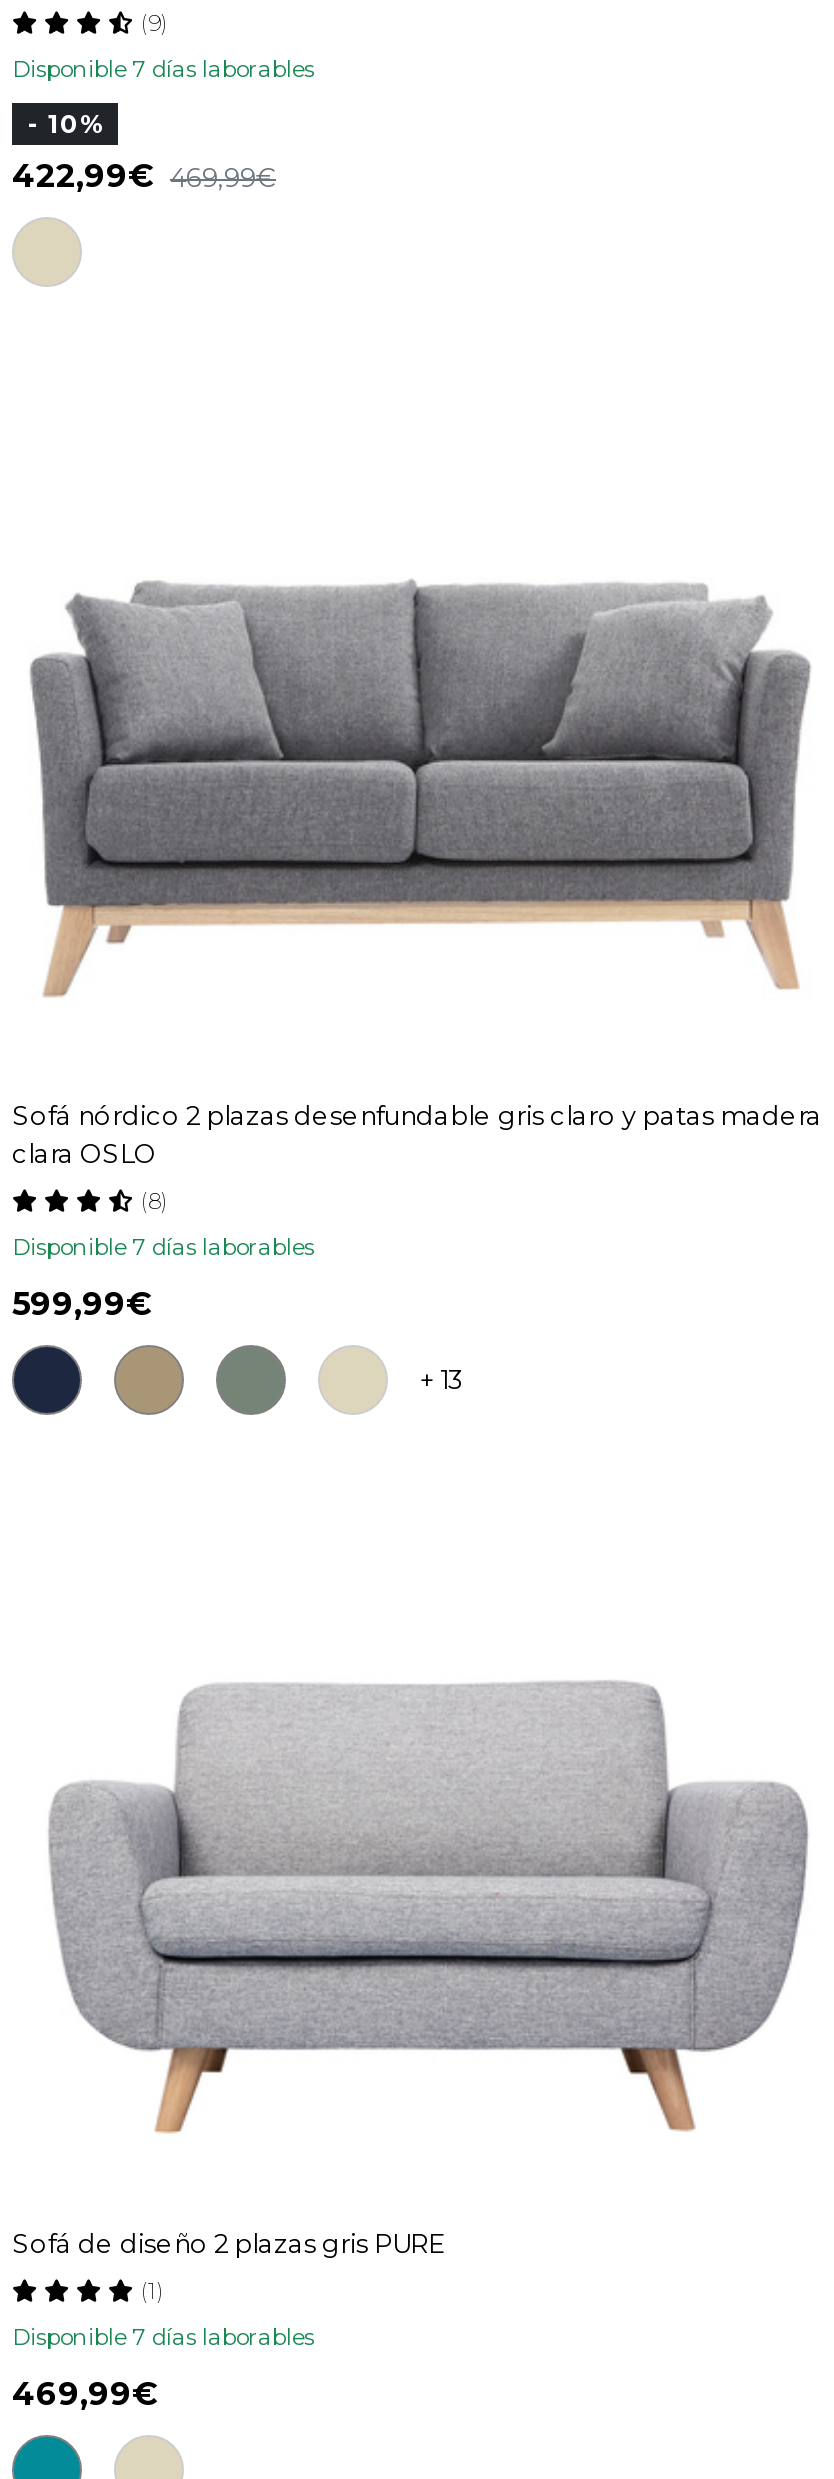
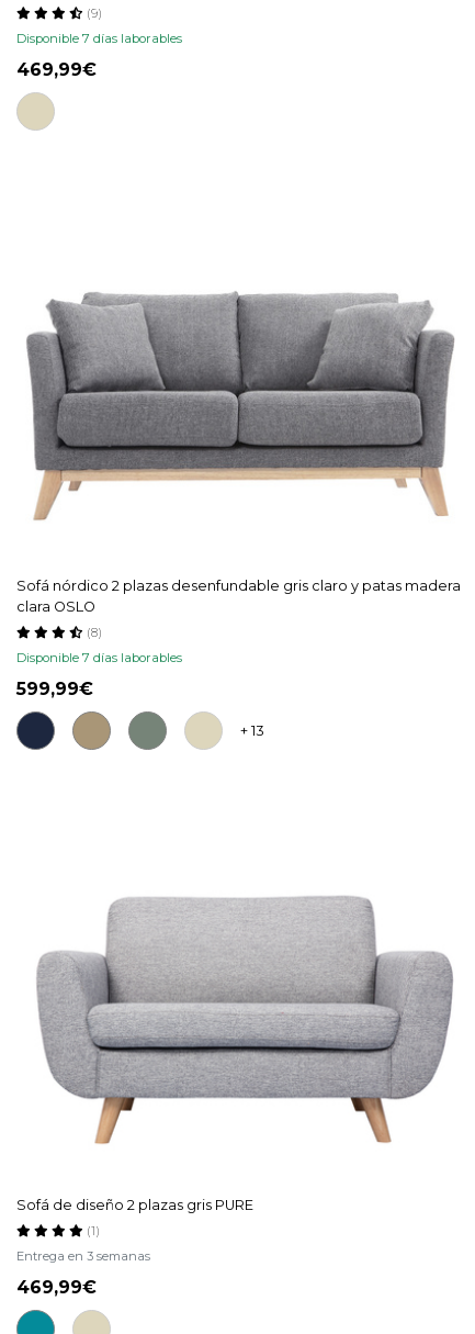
- - 10%
- 422,99 469,99
+ 469,99

- Disponible 7 días laborables
+ Entrega en 3 semanas
